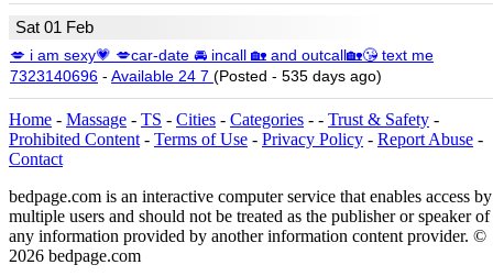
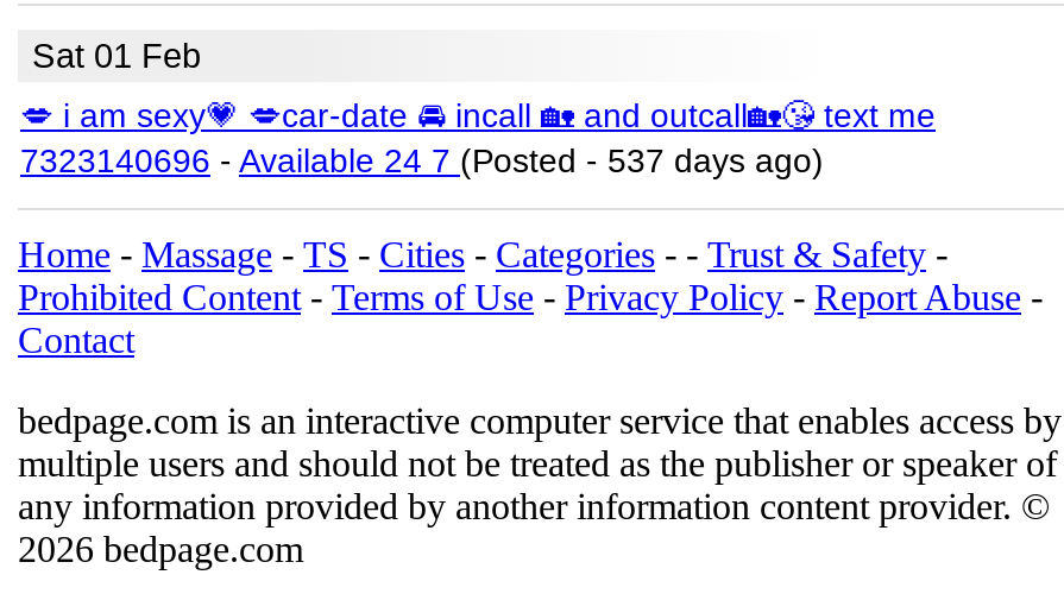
- 7323140696 - Available 24 7 (Posted - 535 days ago)
+ 7323140696 - Available 24 7 (Posted - 537 days ago)
